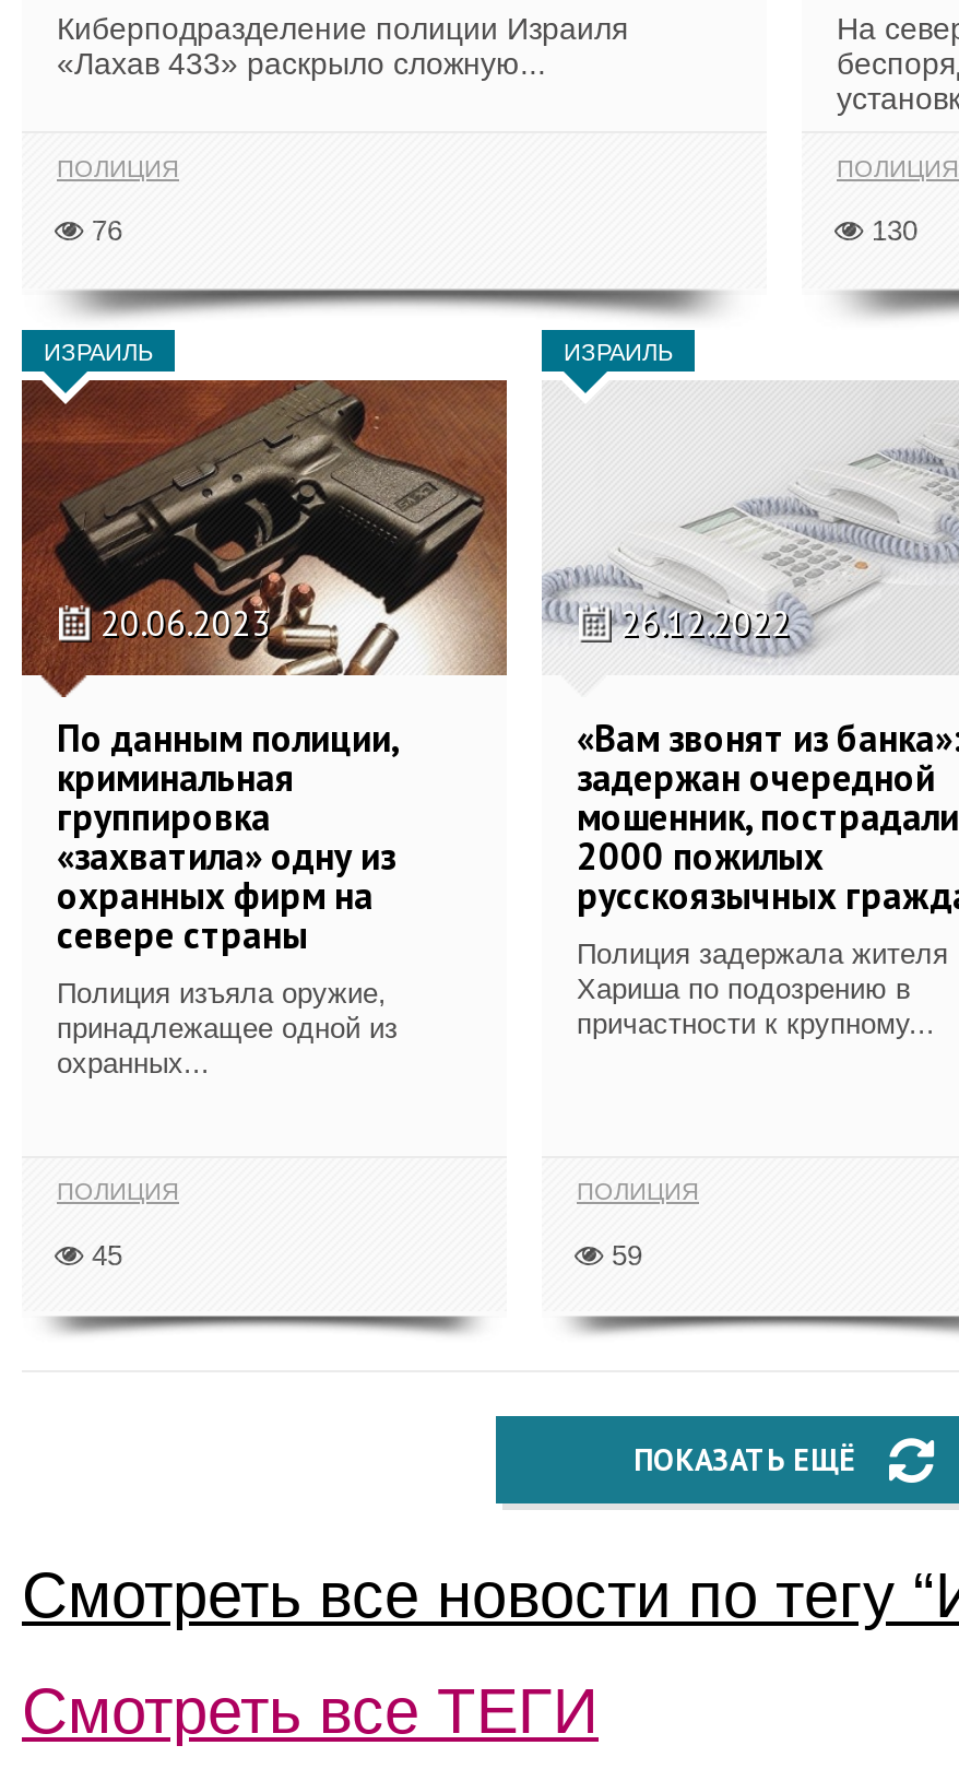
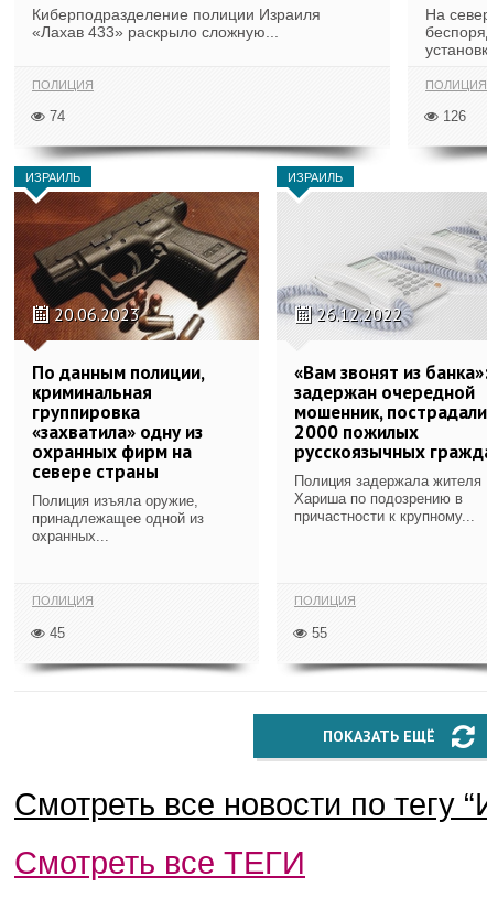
- 76
+ 74

- 130
+ 126

- 59
+ 55
